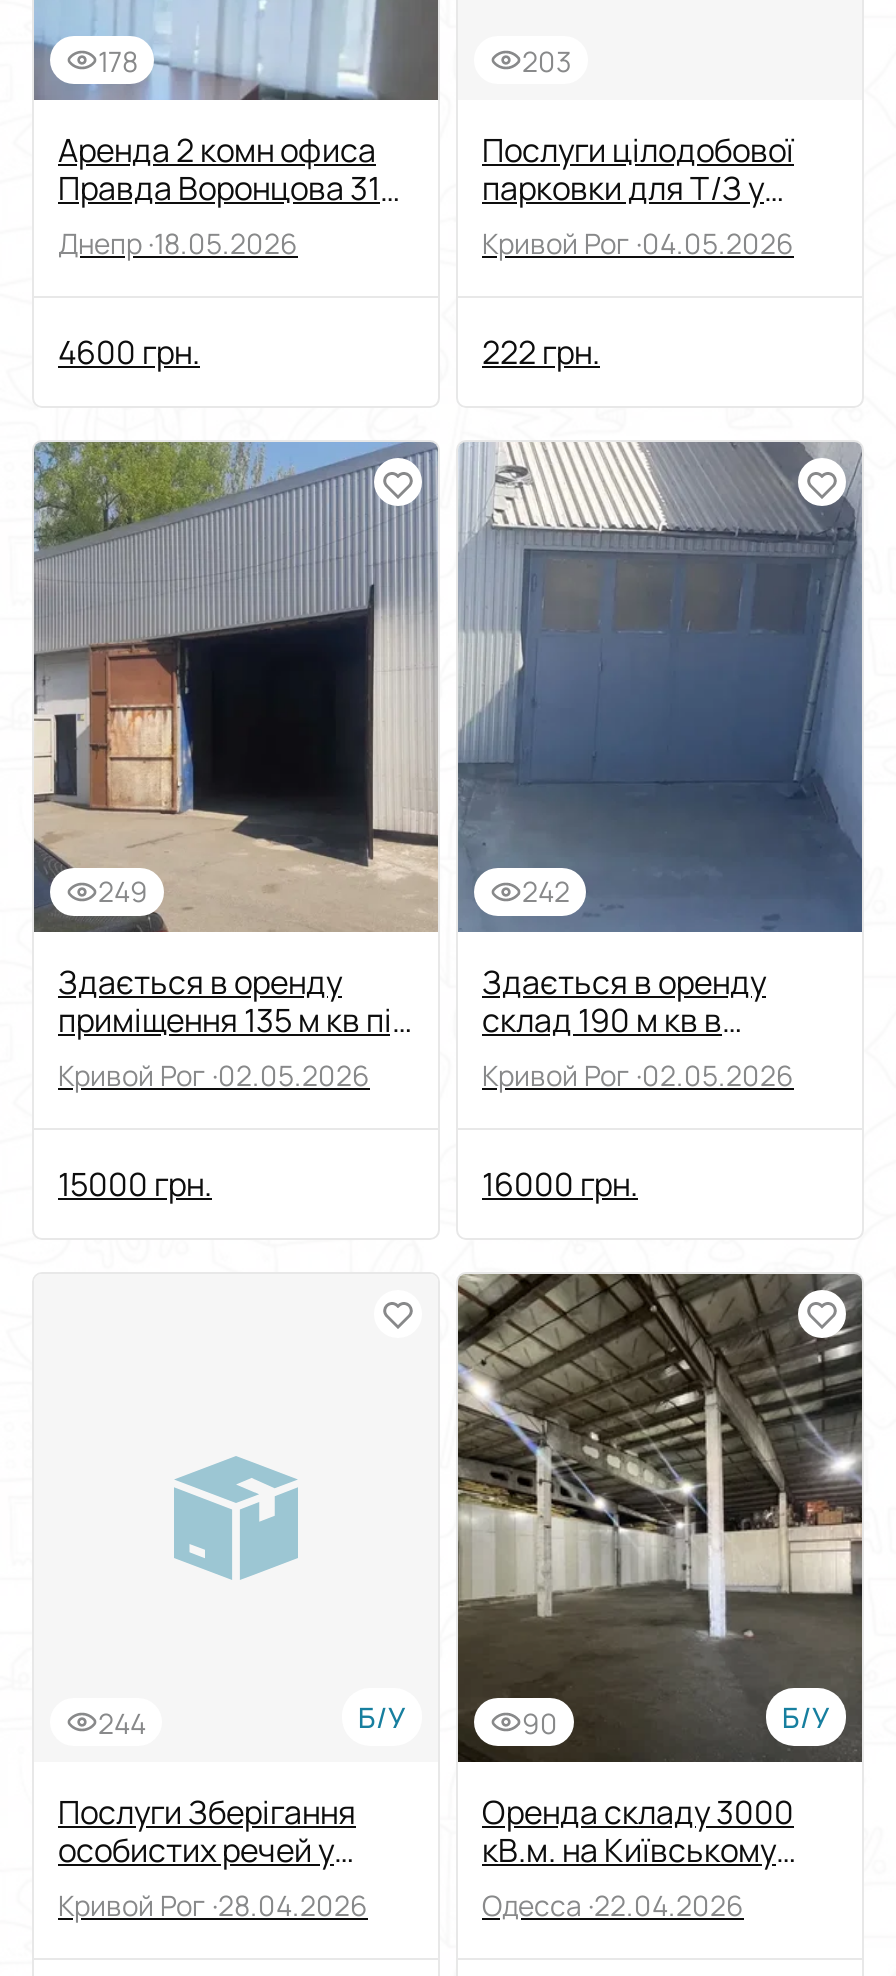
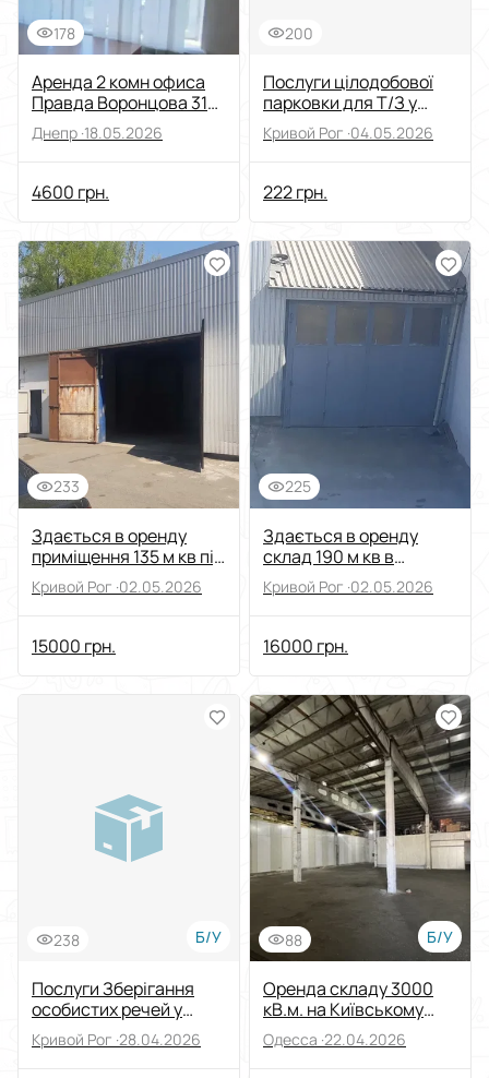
- 203
+ 200

- 249
+ 233

- 242
+ 225

- 244
+ 238

- 90
+ 88
